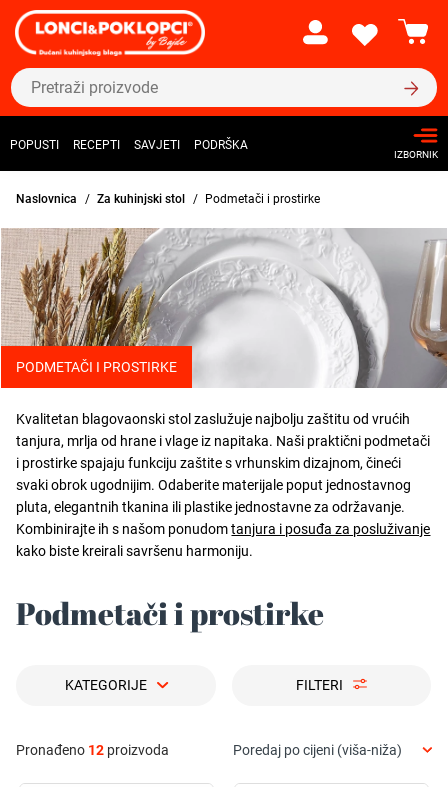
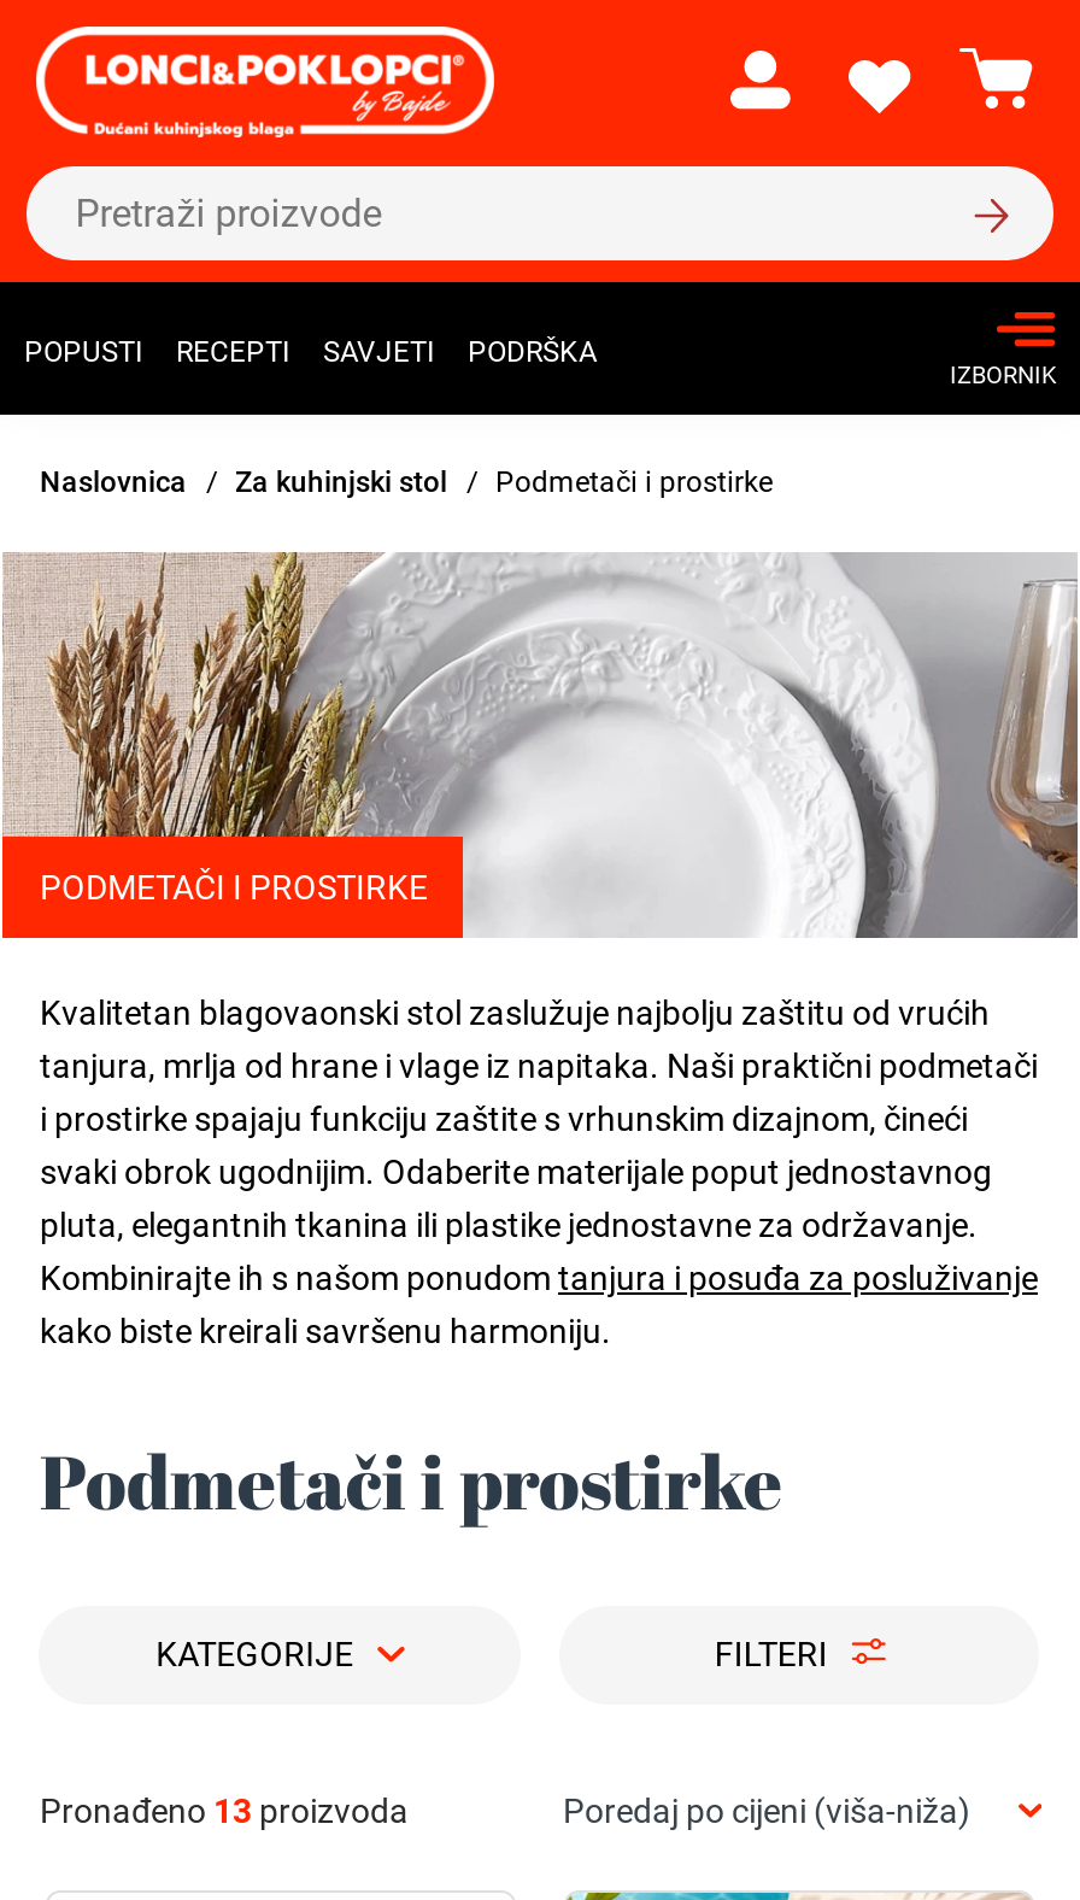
- Pronađeno 12 proizvoda
+ Pronađeno 13 proizvoda
